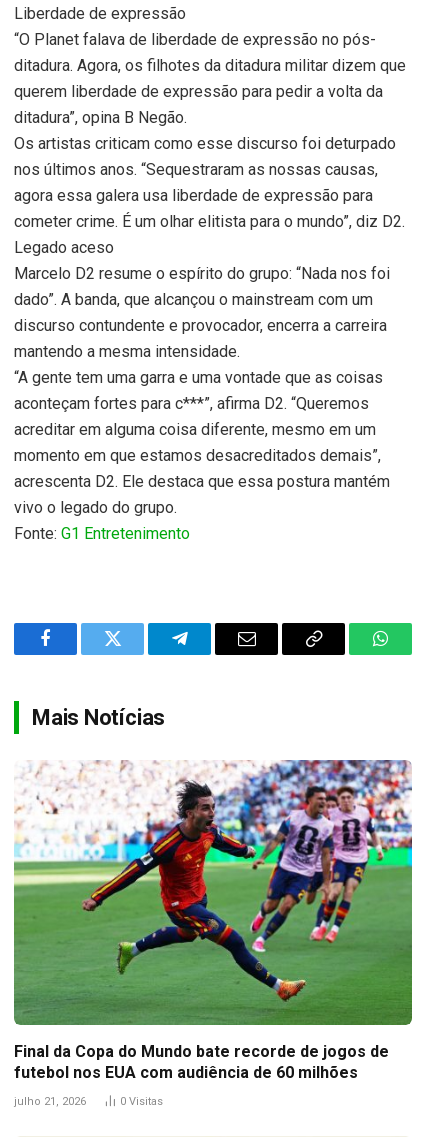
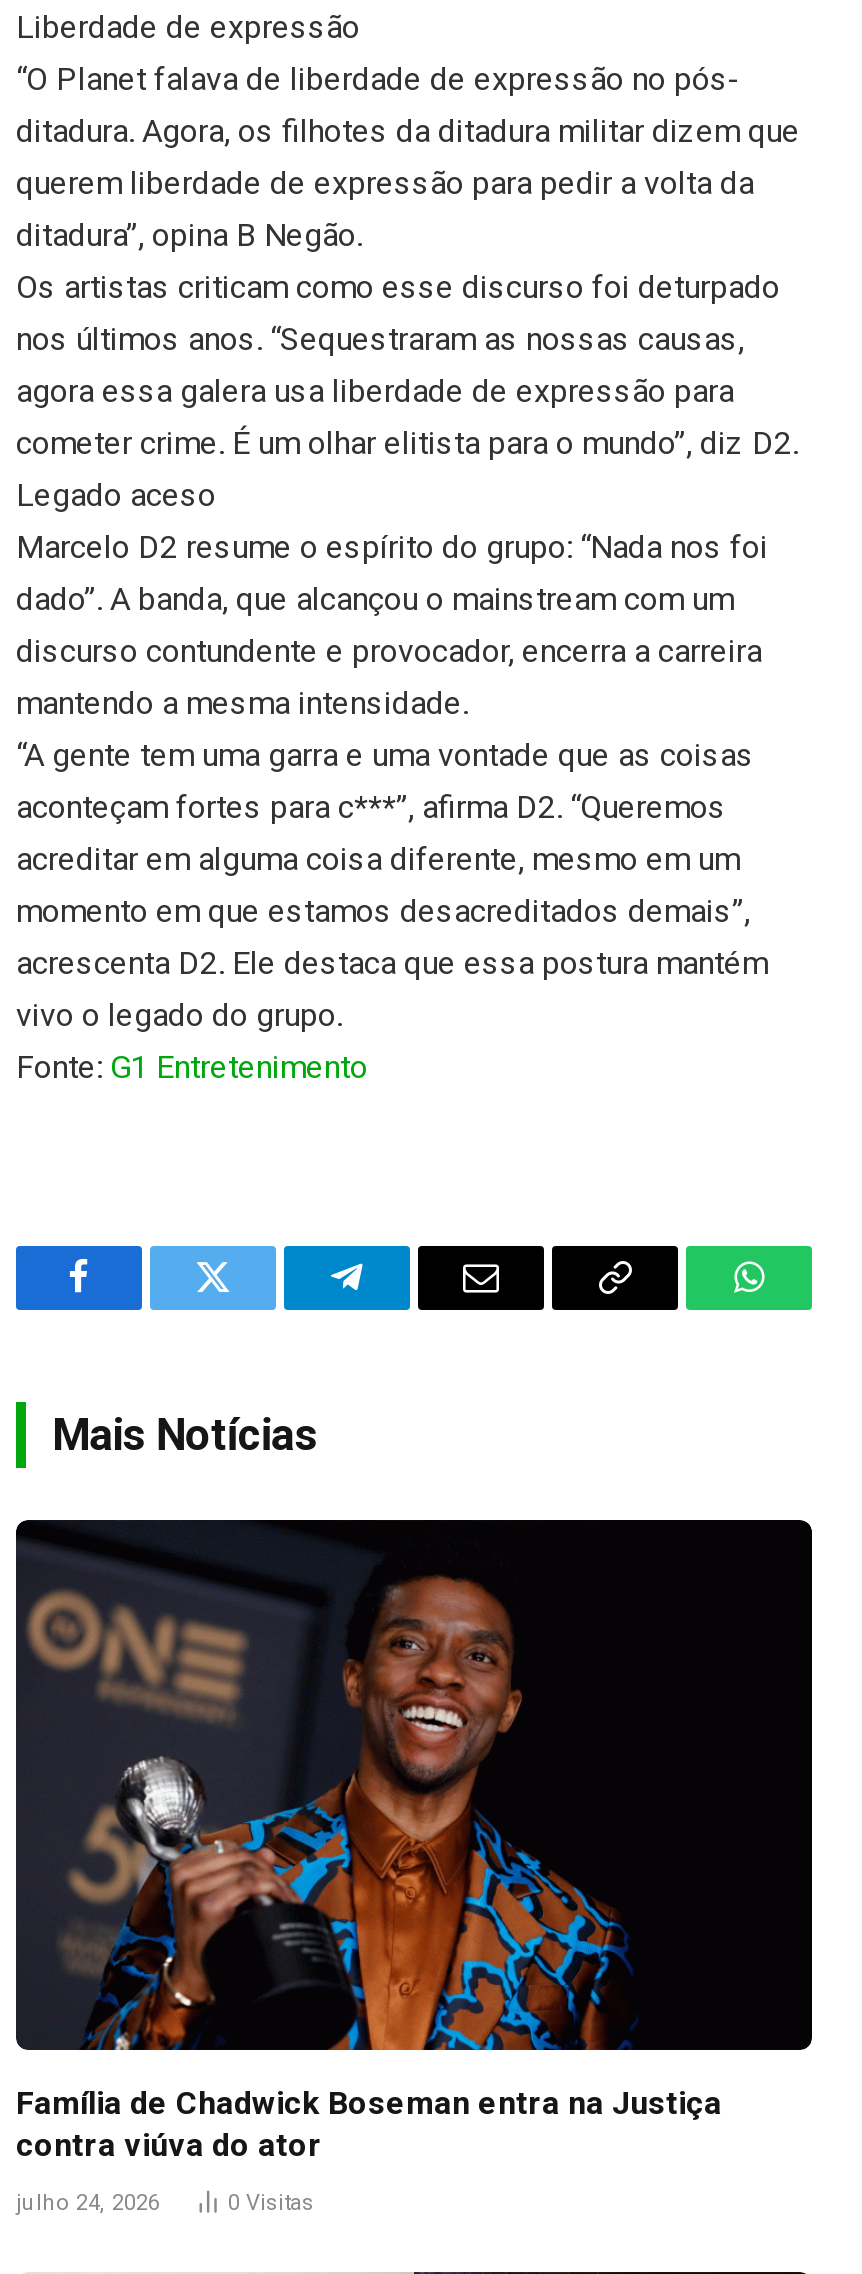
- [image]
- Final da Copa do Mundo bate recorde de jogos de
- futebol nos EUA com audiência de 60 milhões
+ [image]
+ Família de Chadwick Boseman entra na Justiça
+ contra viúva do ator

- julho 21, 2026
+ julho 24, 2026
